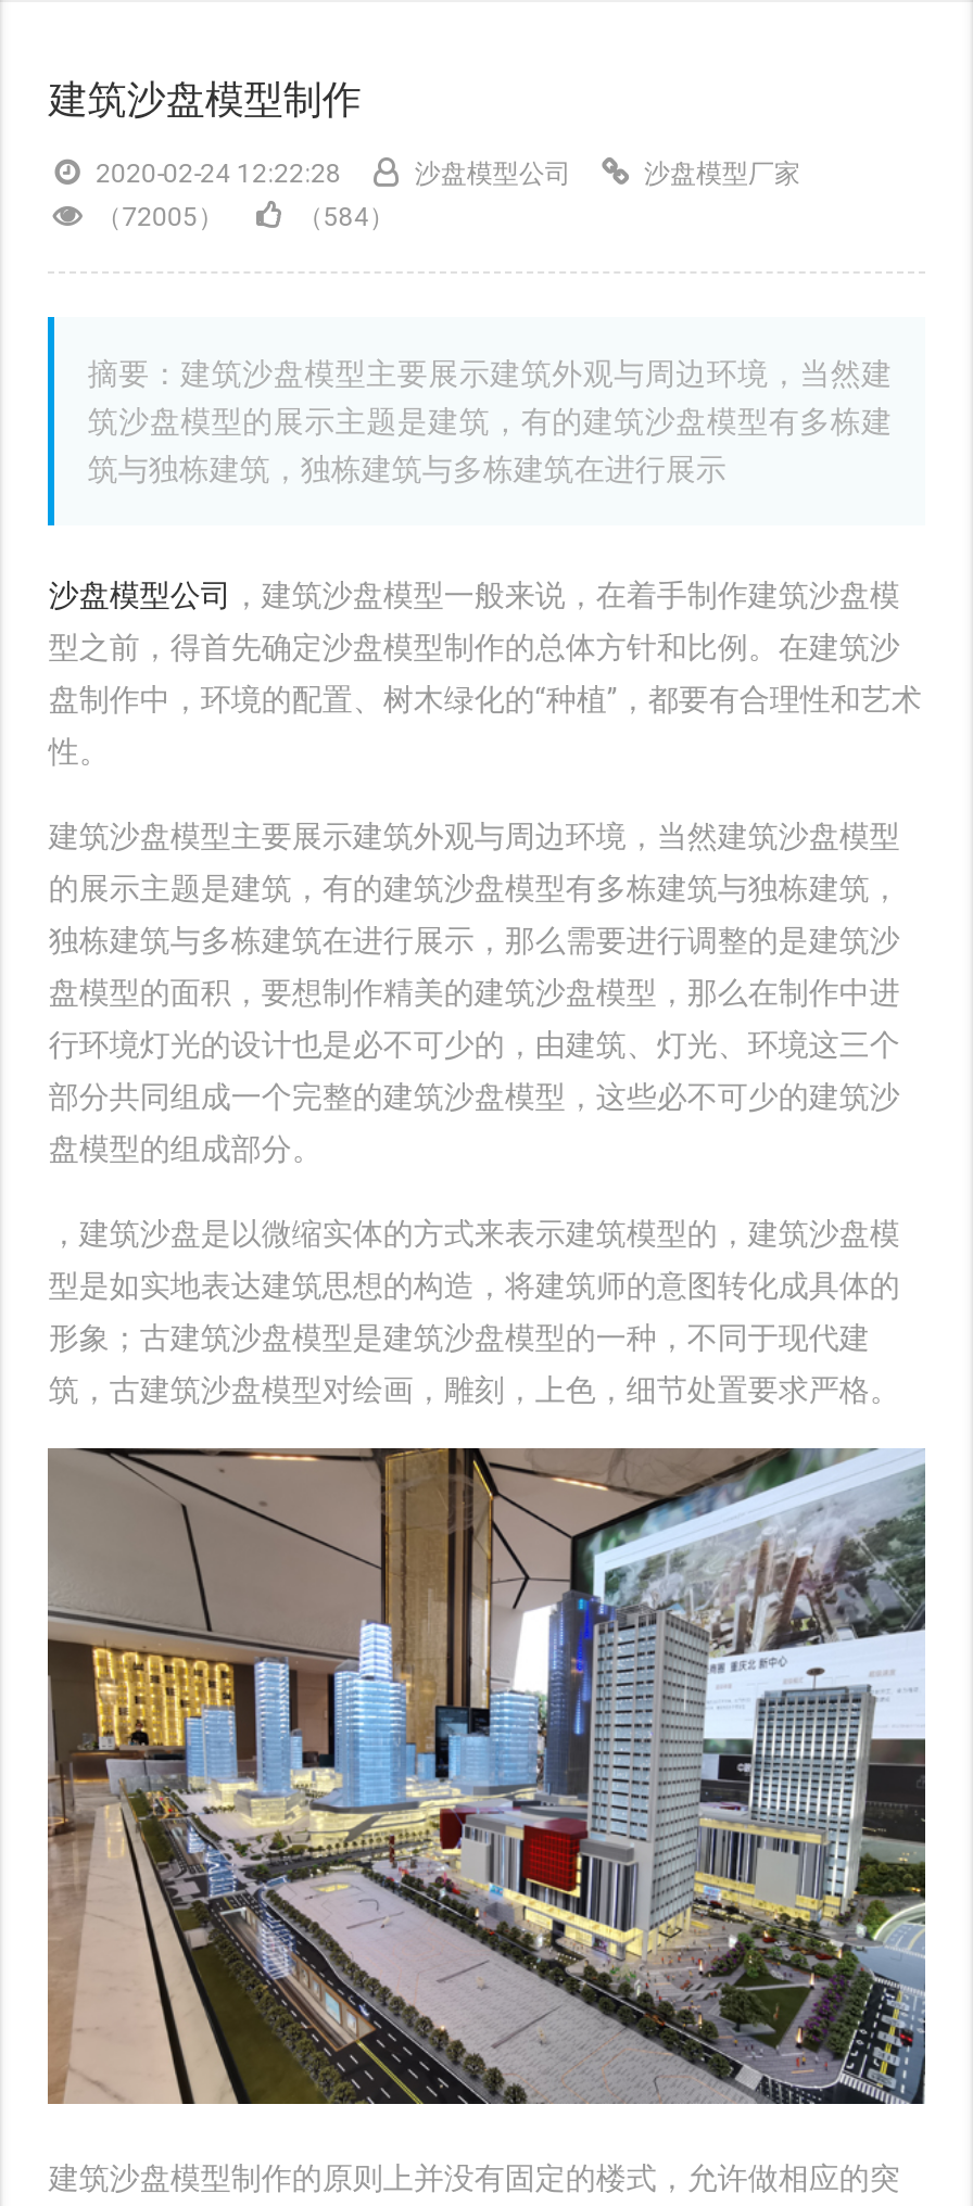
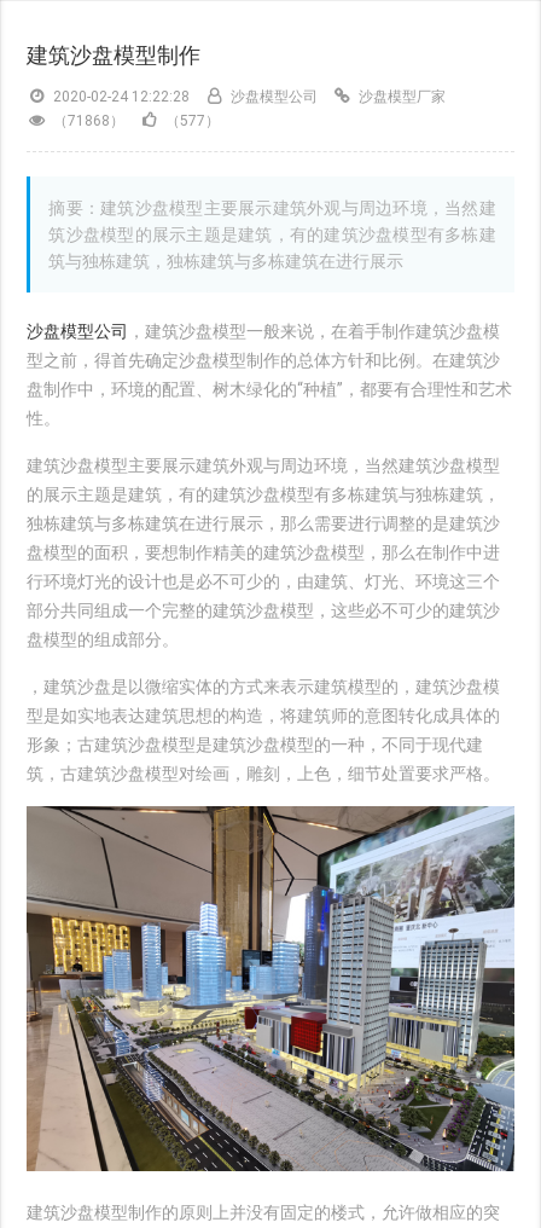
- （72005）
+ （71868）

- （584）
+ （577）
